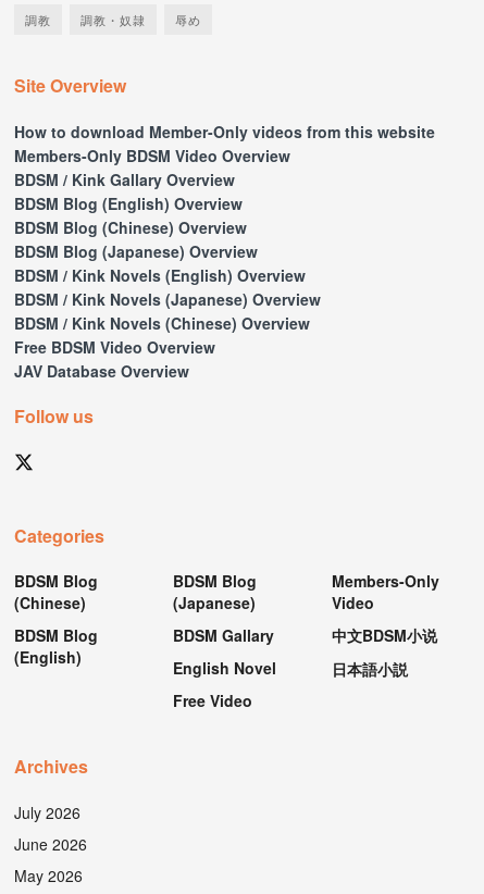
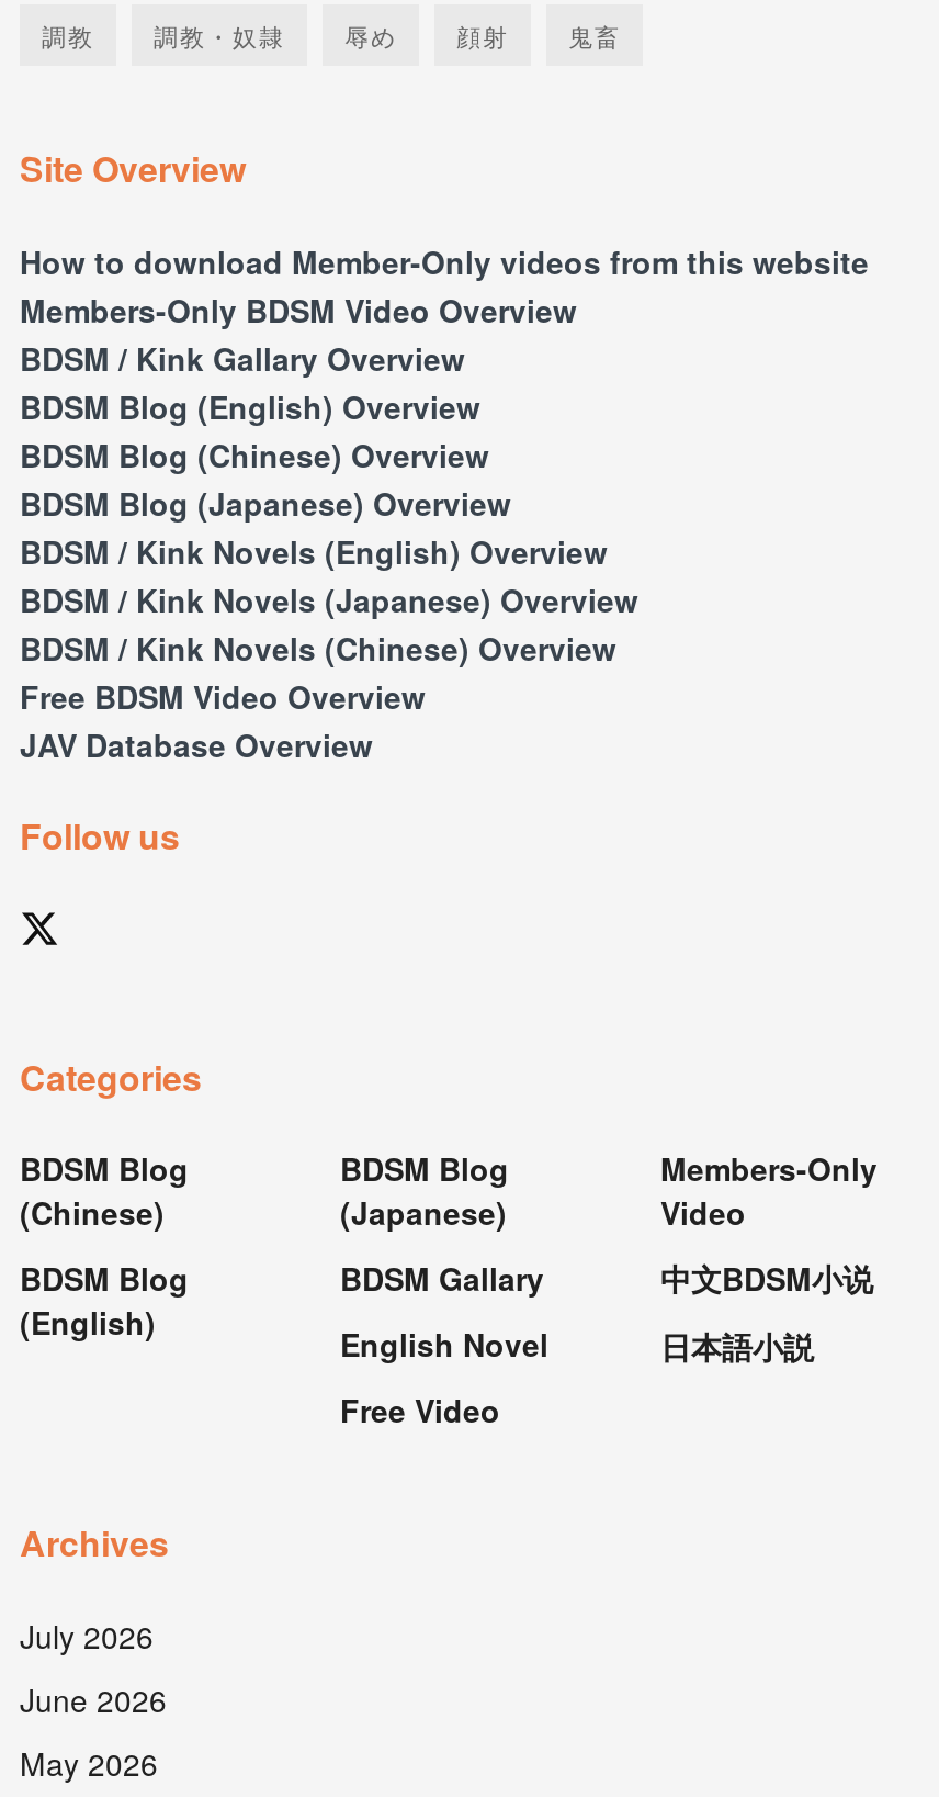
+ 顔射
+ 鬼畜
